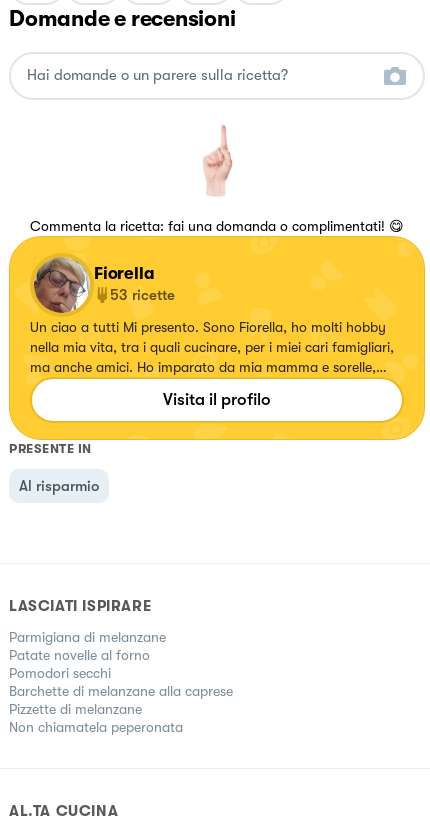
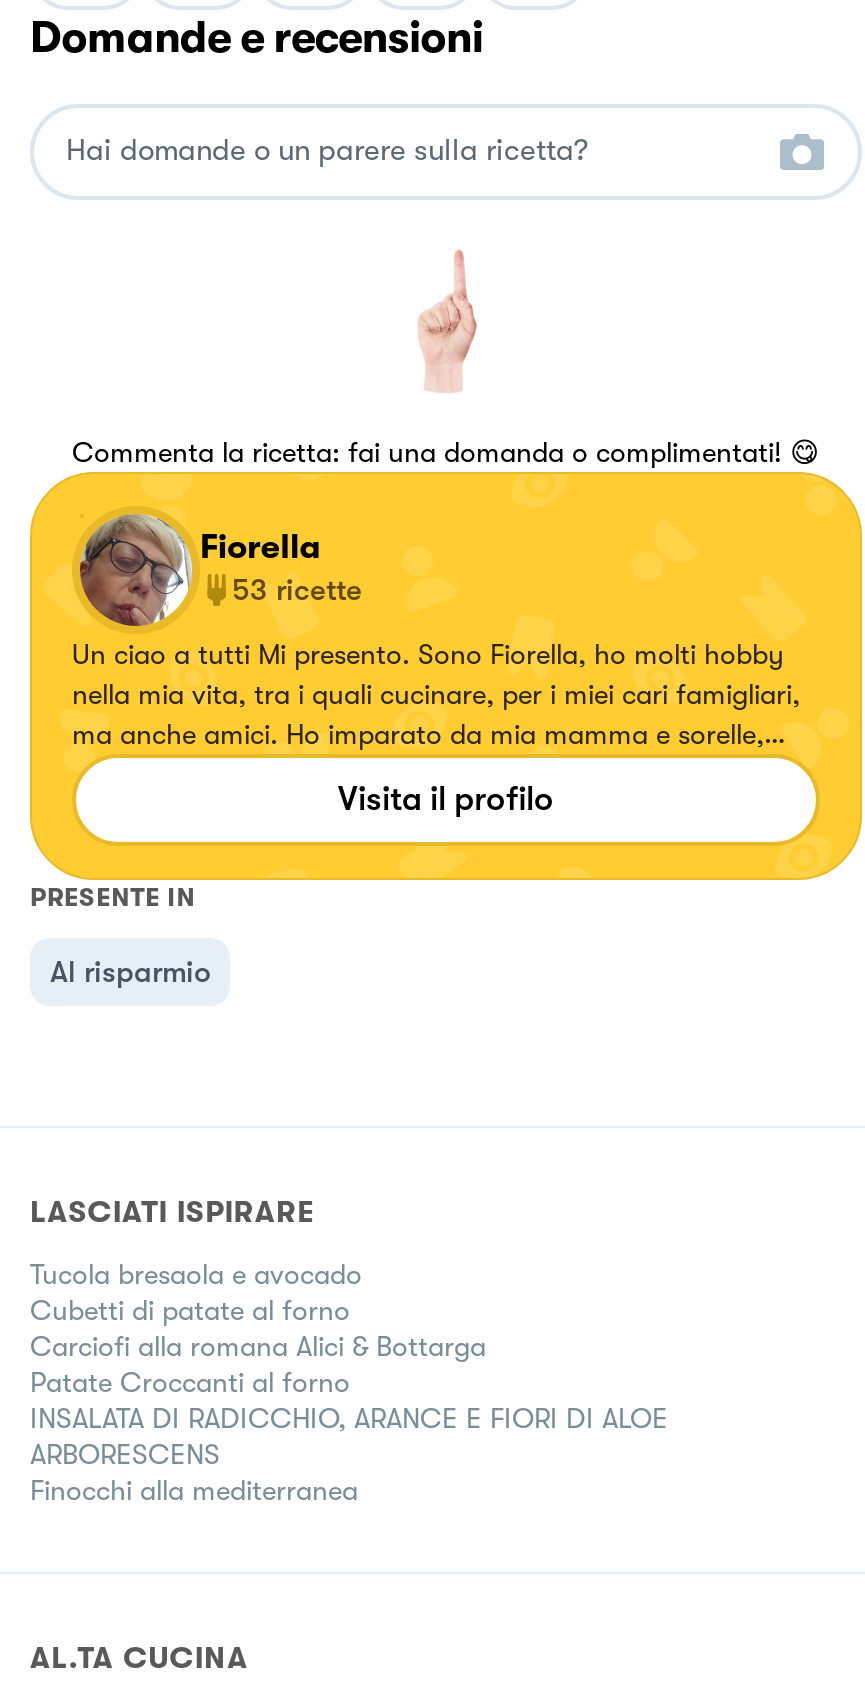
- Parmigiana di melanzane
- Patate novelle al forno
- Pomodori secchi
- Barchette di melanzane alla caprese
- Pizzette di melanzane
- Non chiamatela peperonata
+ Tucola bresaola e avocado
+ Cubetti di patate al forno
+ Carciofi alla romana Alici & Bottarga
+ Patate Croccanti al forno
+ INSALATA DI RADICCHIO, ARANCE E FIORI DI ALOE
+ ARBORESCENS
+ Finocchi alla mediterranea
